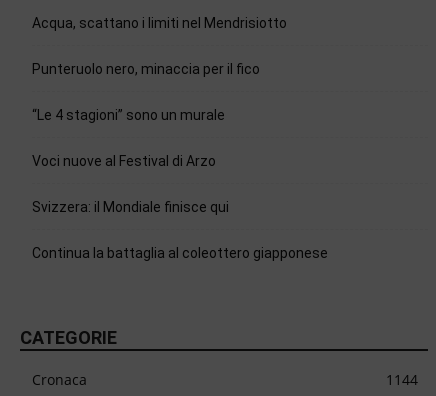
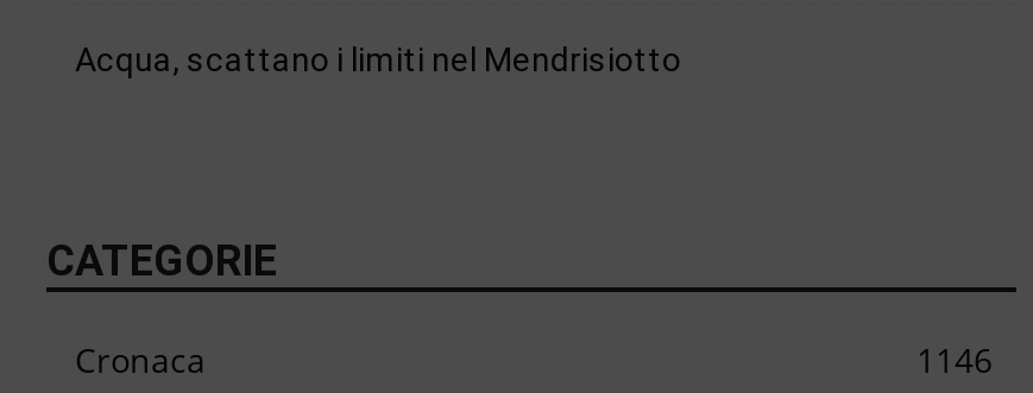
- Punteruolo nero, minaccia per il fico
- “Le 4 stagioni” sono un murale
- Voci nuove al Festival di Arzo
- Svizzera: il Mondiale finisce qui
- Continua la battaglia al coleottero giapponese

- 1144
+ 1146
